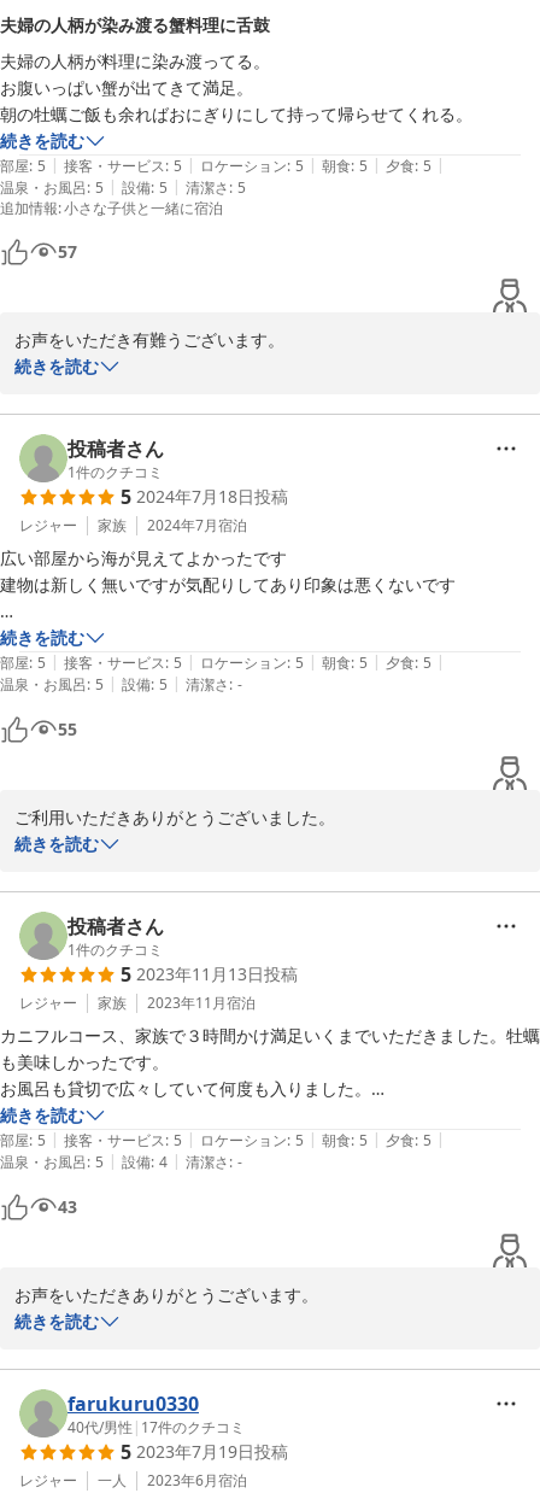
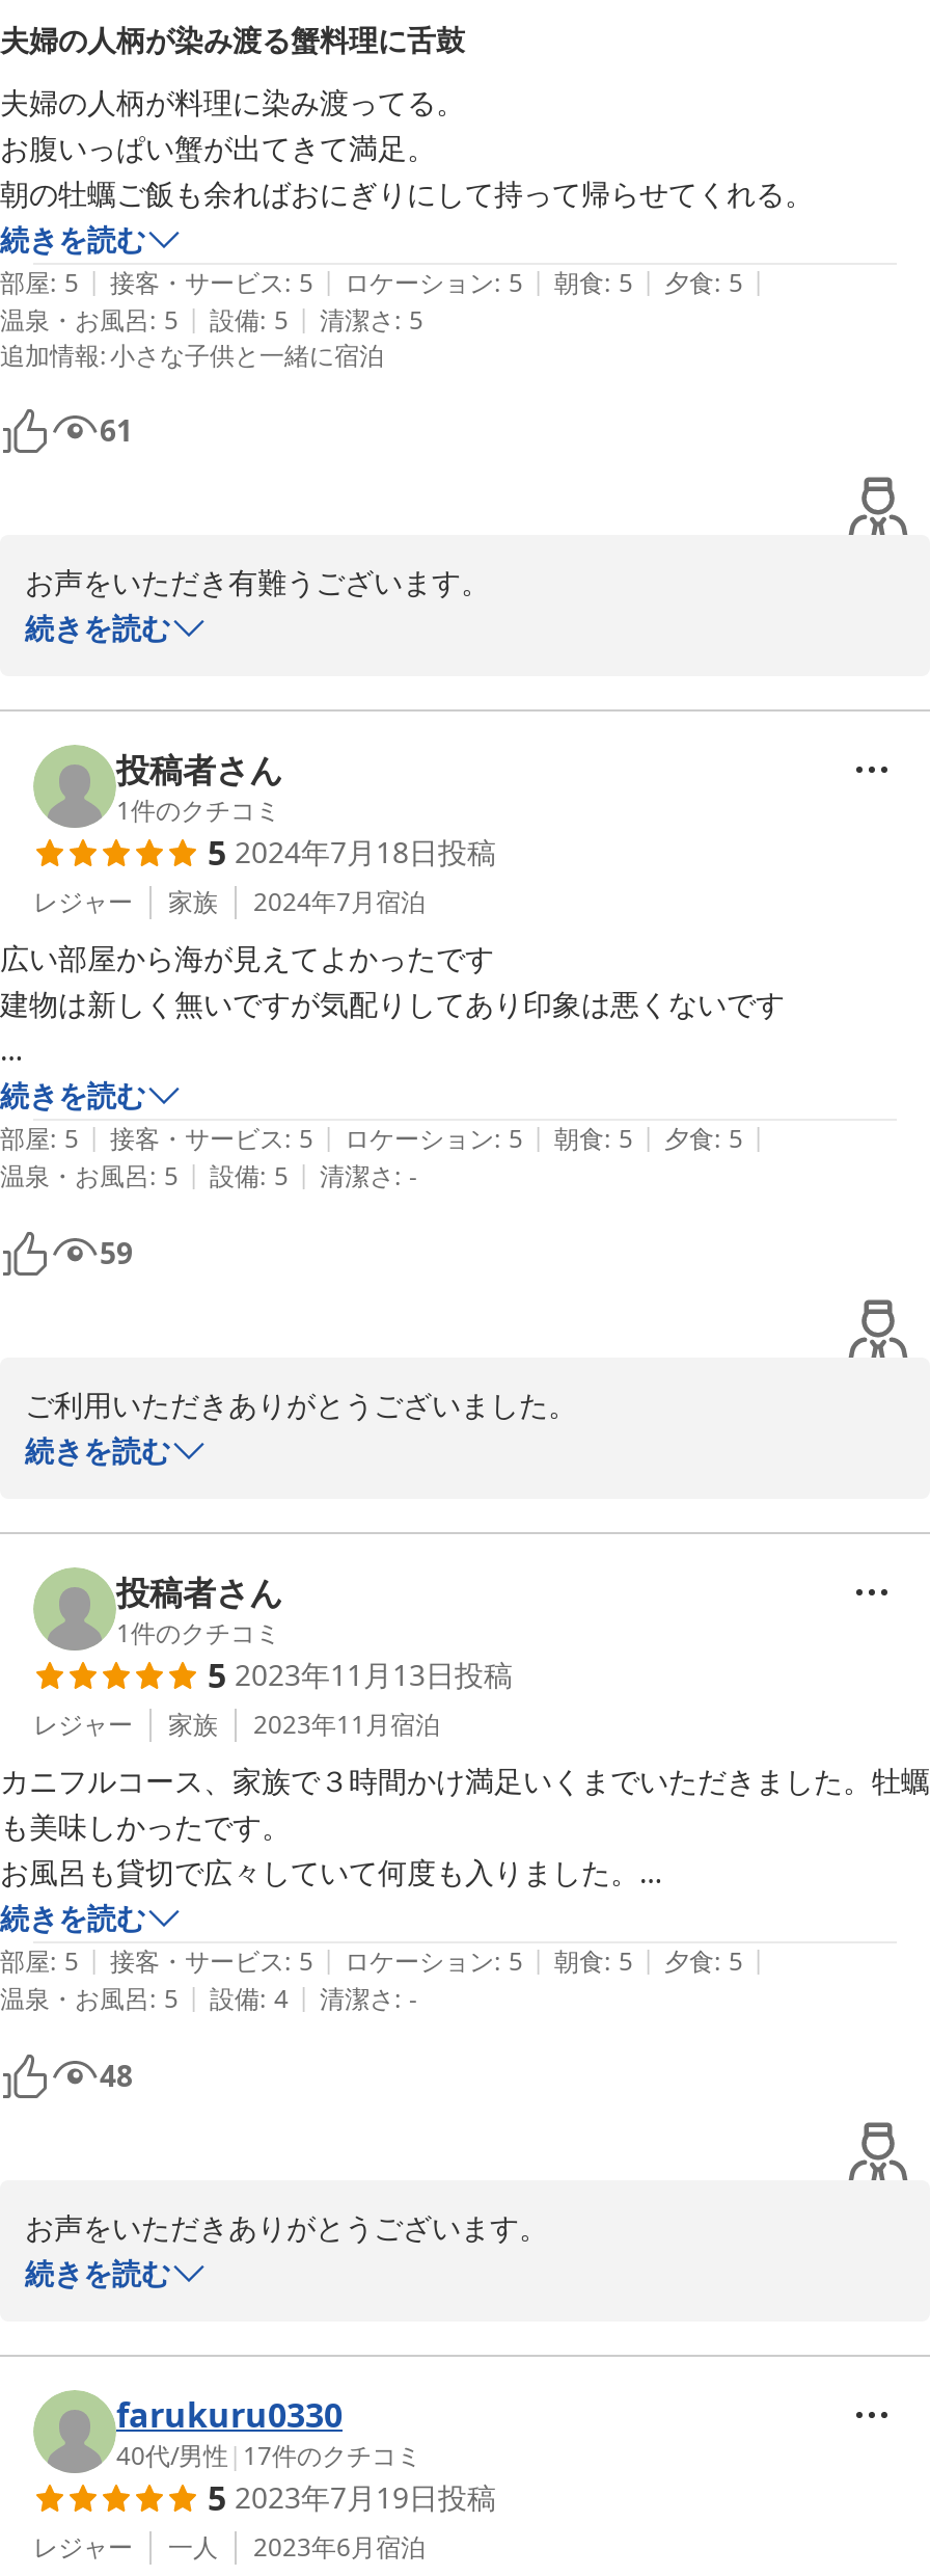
- 57
+ 61

- 55
+ 59

- 43
+ 48
